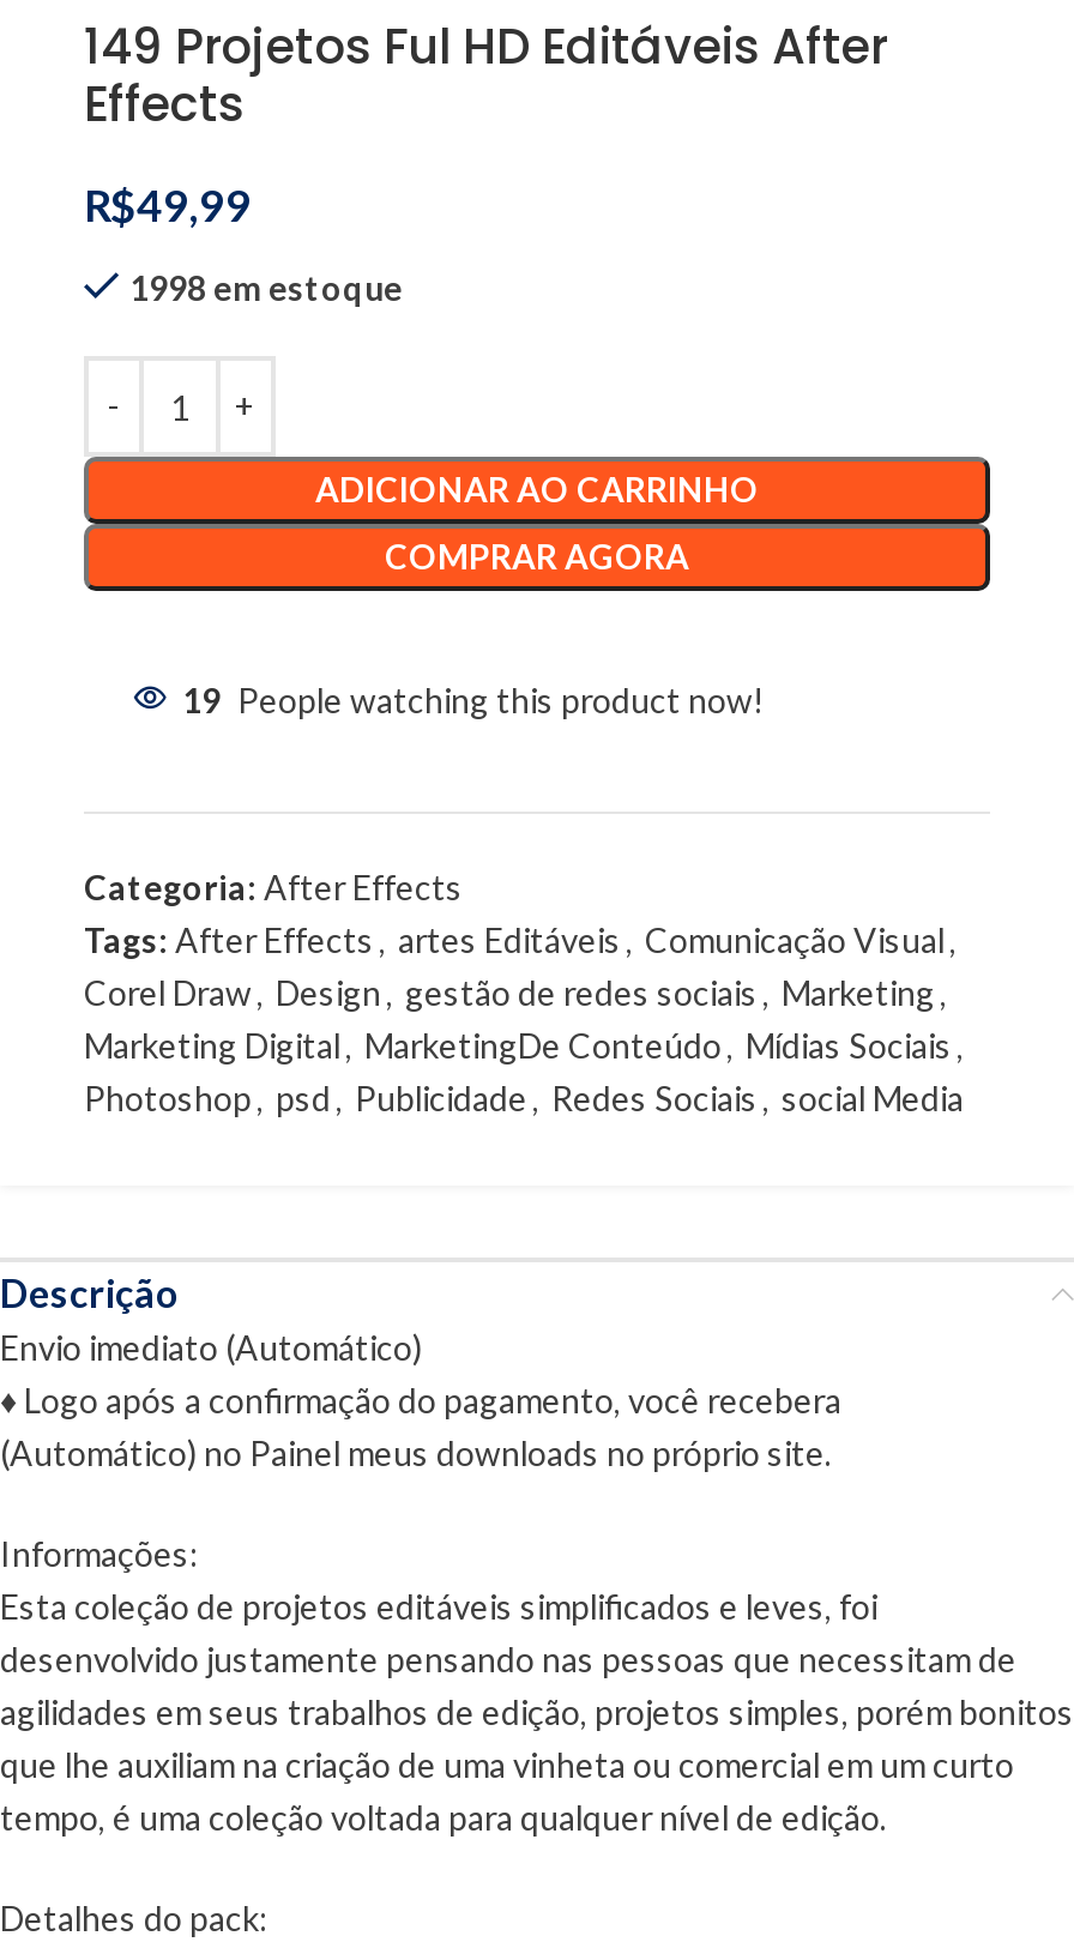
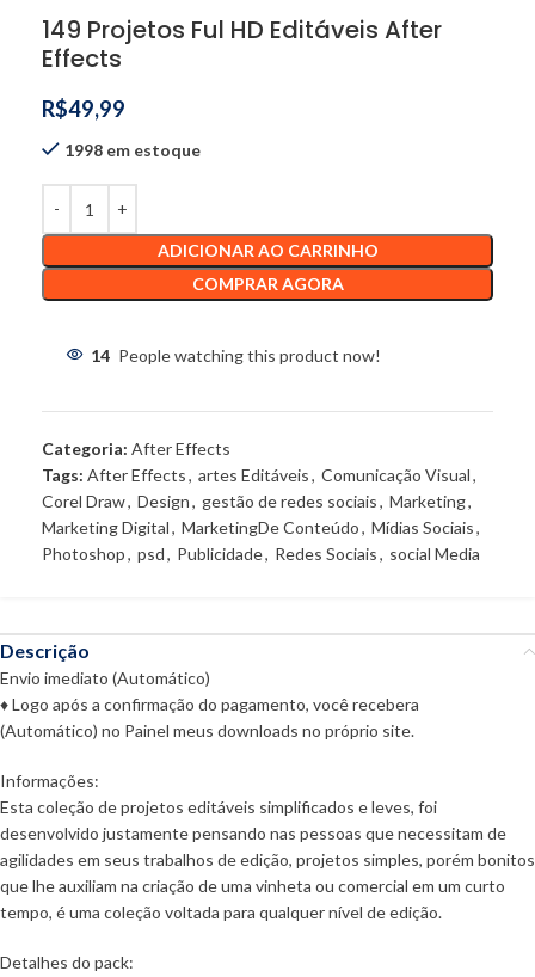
- 19 People watching this product now!
+ 14 People watching this product now!
